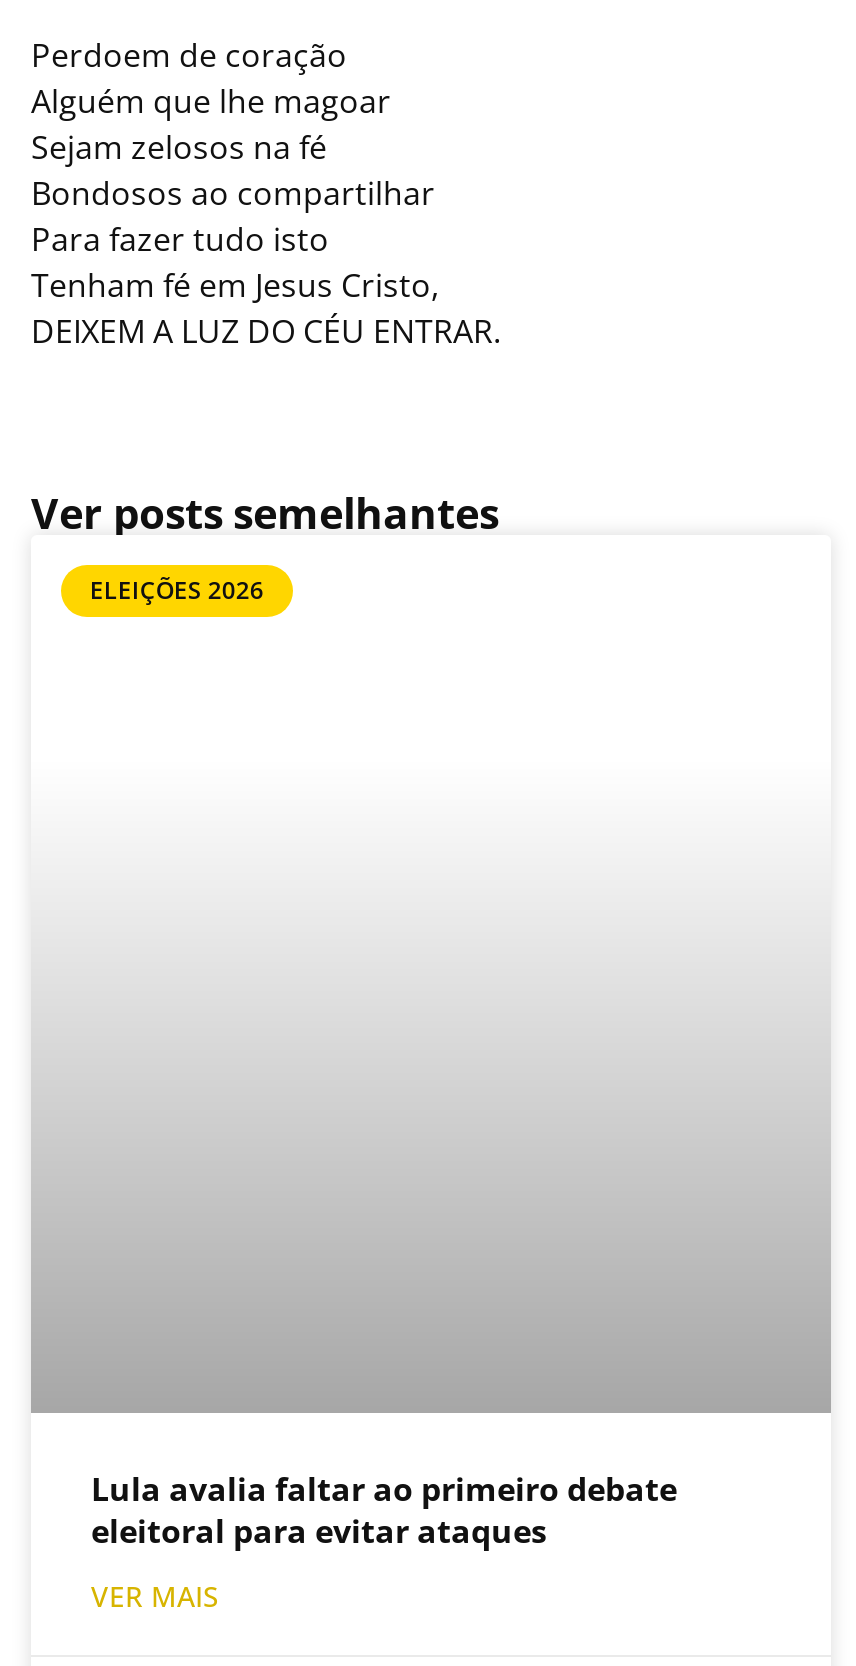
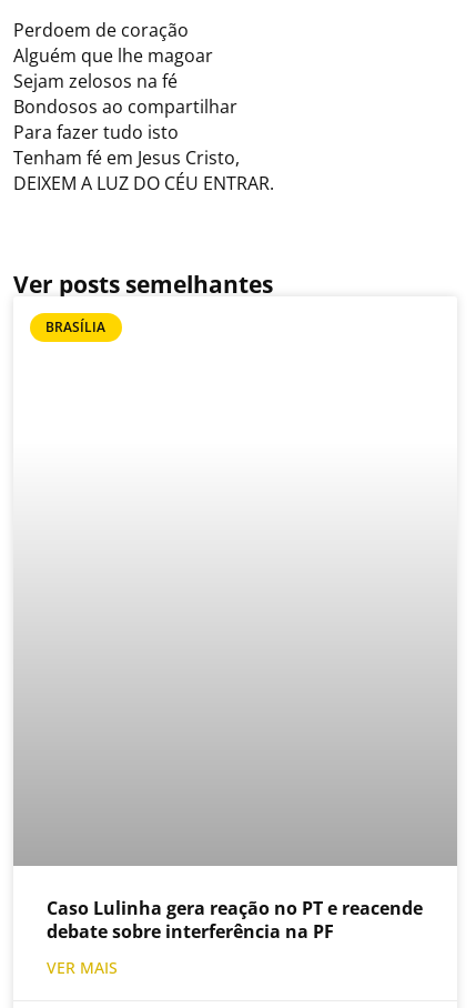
- ELEIÇÕES 2026
+ BRASÍLIA

- Lula avalia faltar ao primeiro debate
- eleitoral para evitar ataques
+ Caso Lulinha gera reação no PT e reacende
+ debate sobre interferência na PF
